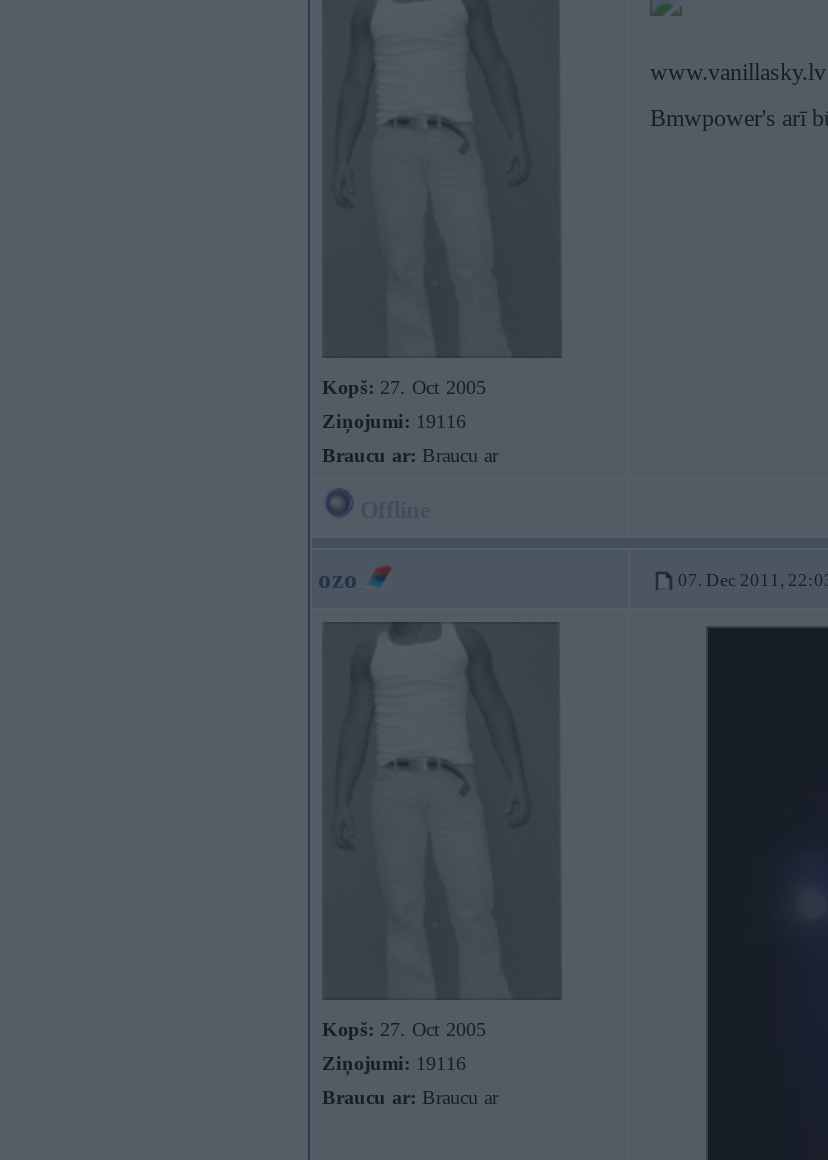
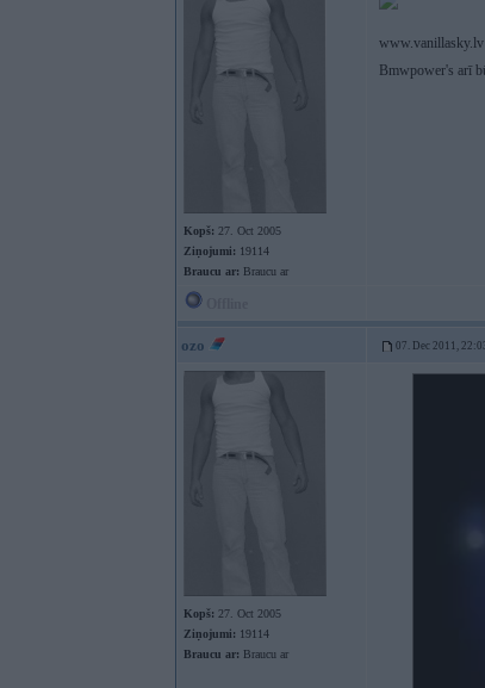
- Ziņojumi: 19116
+ Ziņojumi: 19114

- Ziņojumi: 19116
+ Ziņojumi: 19114
